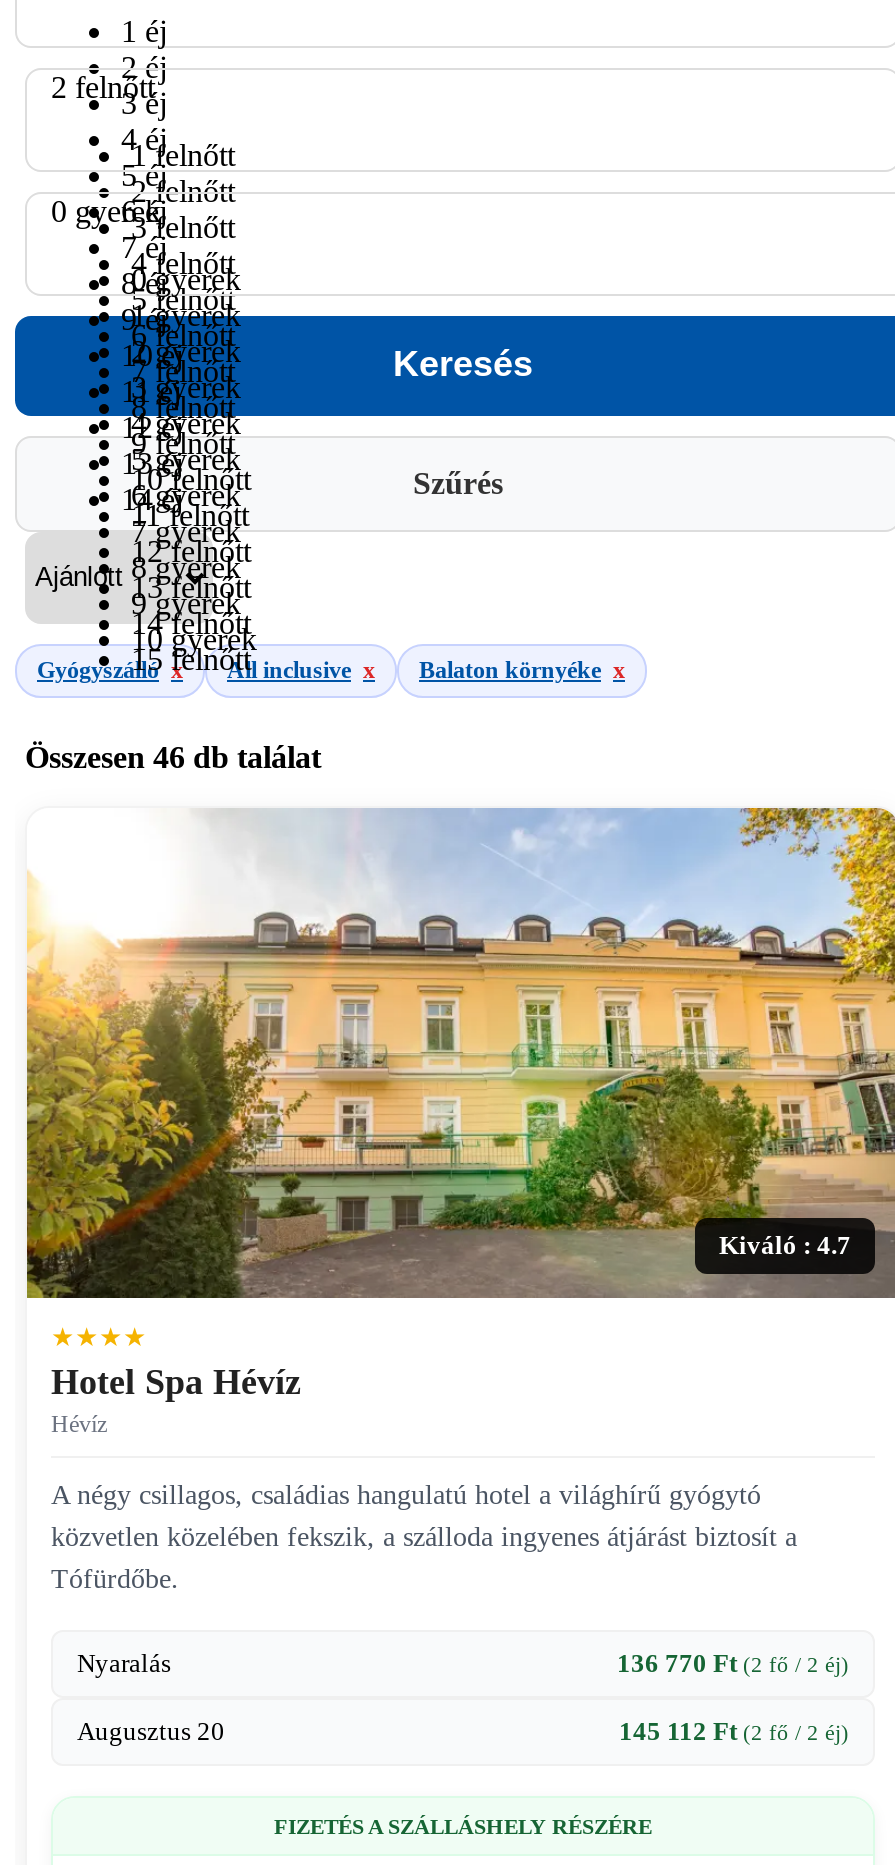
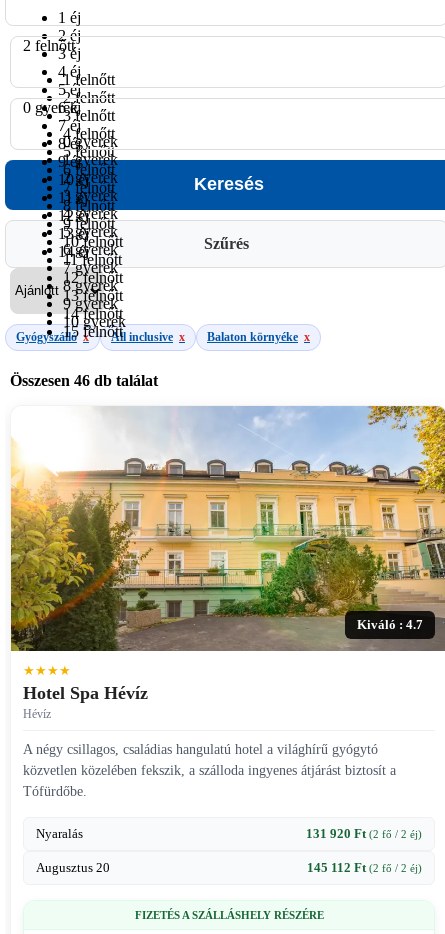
- 136 770 Ft (2 fő / 2 éj)
+ 131 920 Ft (2 fő / 2 éj)
